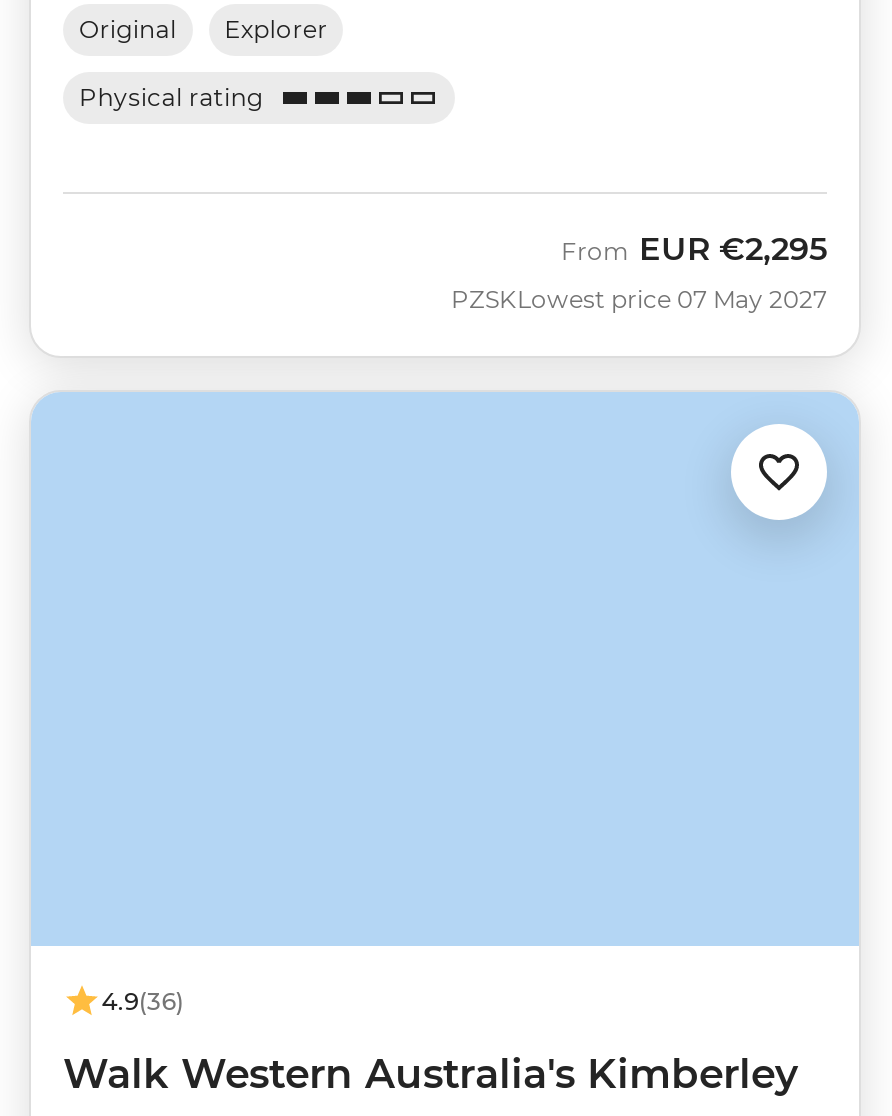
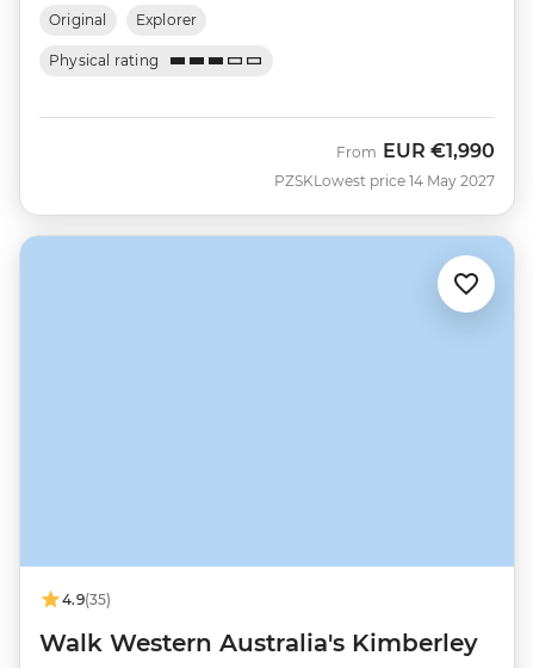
- From EUR €2,295
+ From EUR €1,990

- Lowest price 07 May 2027
+ Lowest price 14 May 2027

- 4.9(36)
+ 4.9(35)
